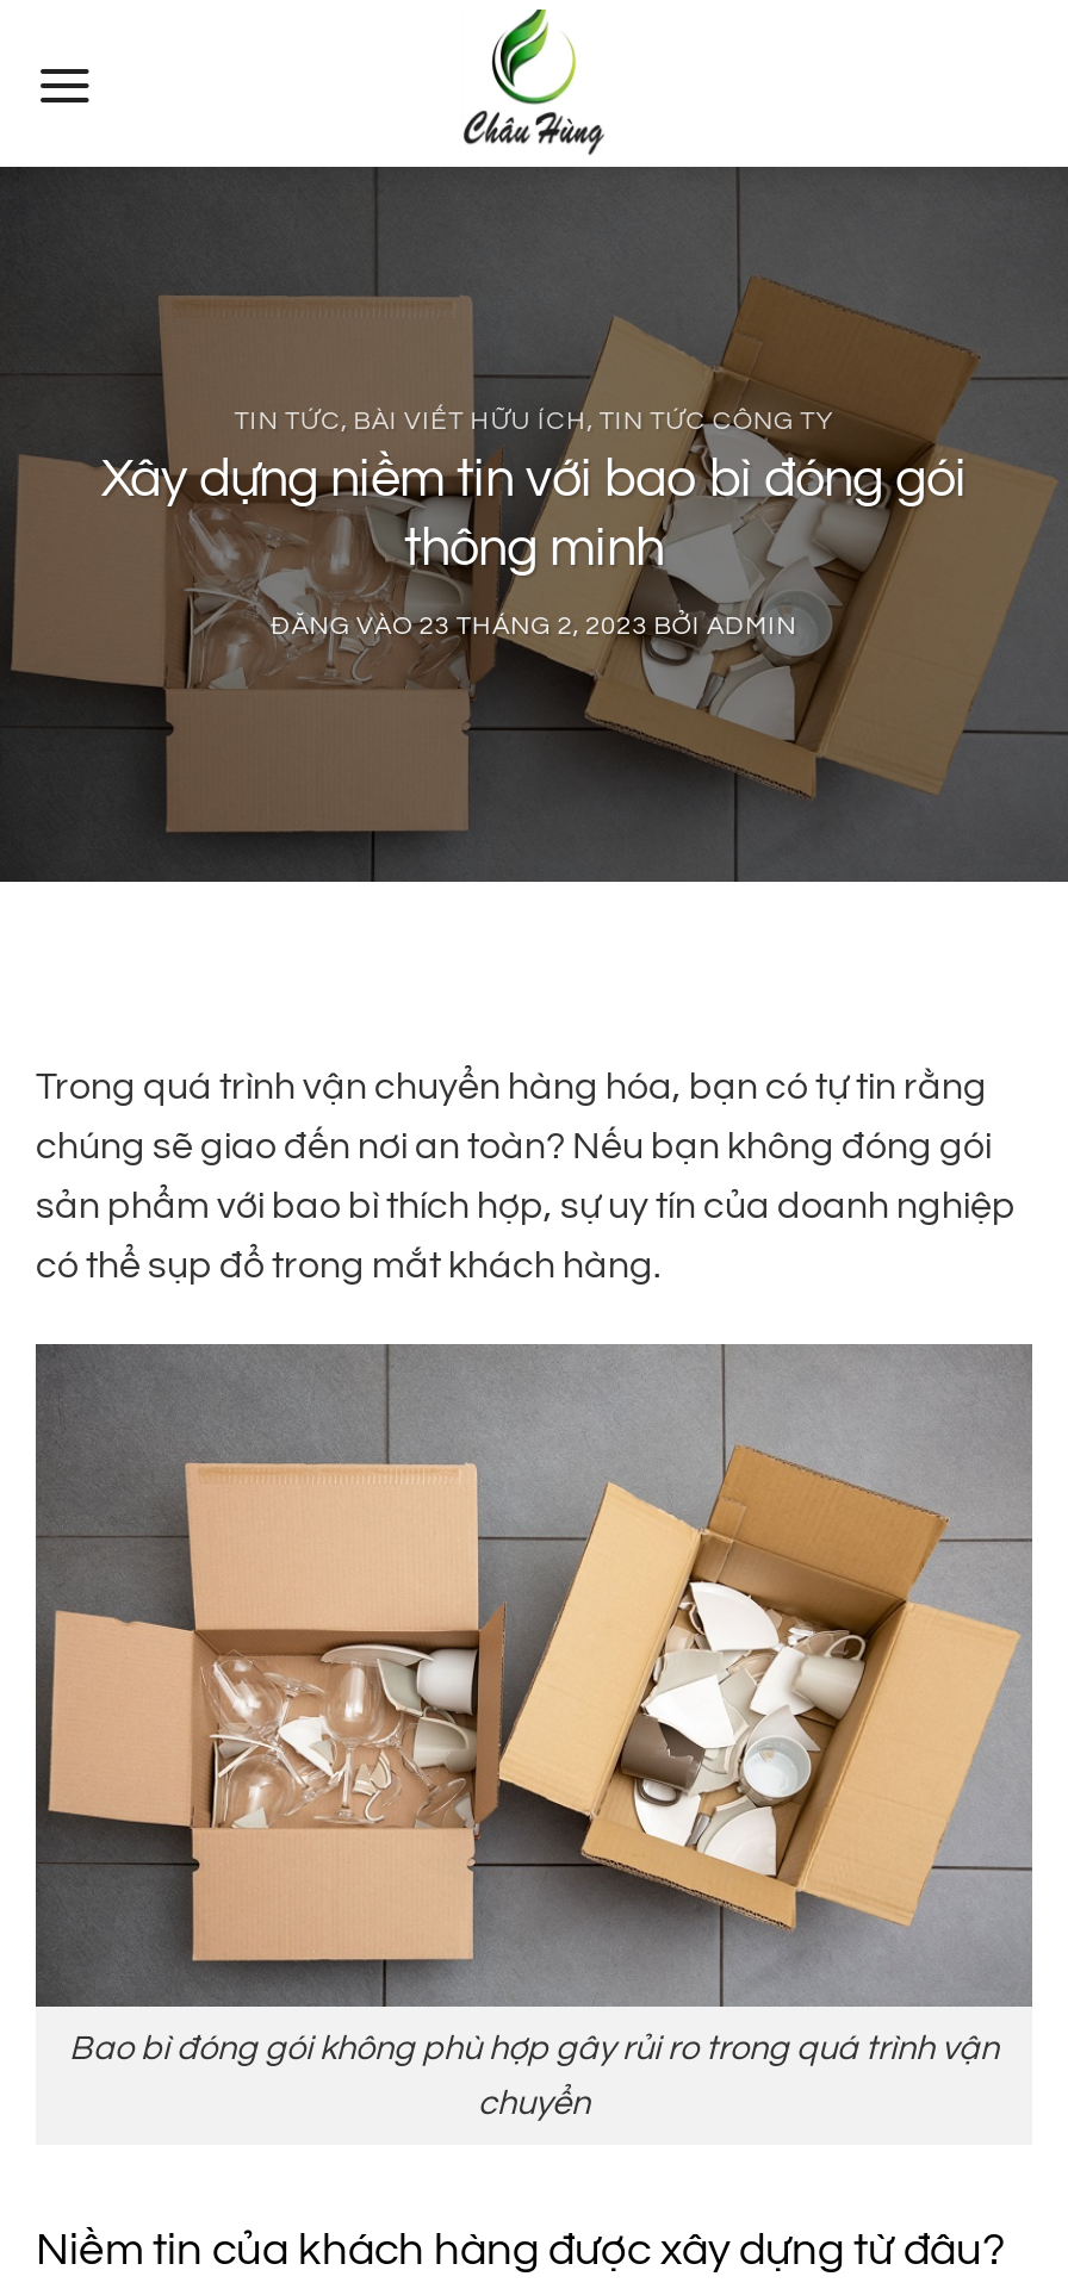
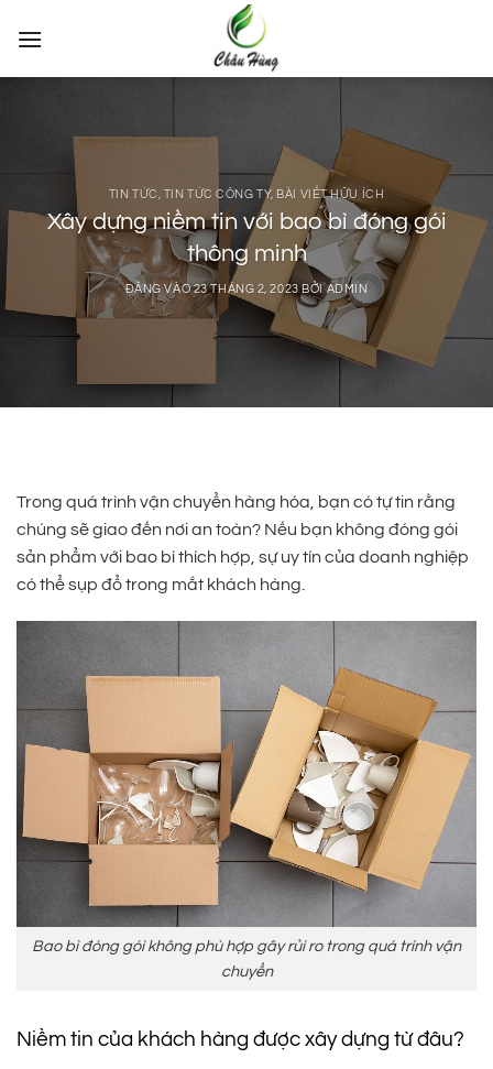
- TIN TỨC, BÀI VIẾT HỮU ÍCH, TIN TỨC CÔNG TY
+ TIN TỨC, TIN TỨC CÔNG TY, BÀI VIẾT HỮU ÍCH
